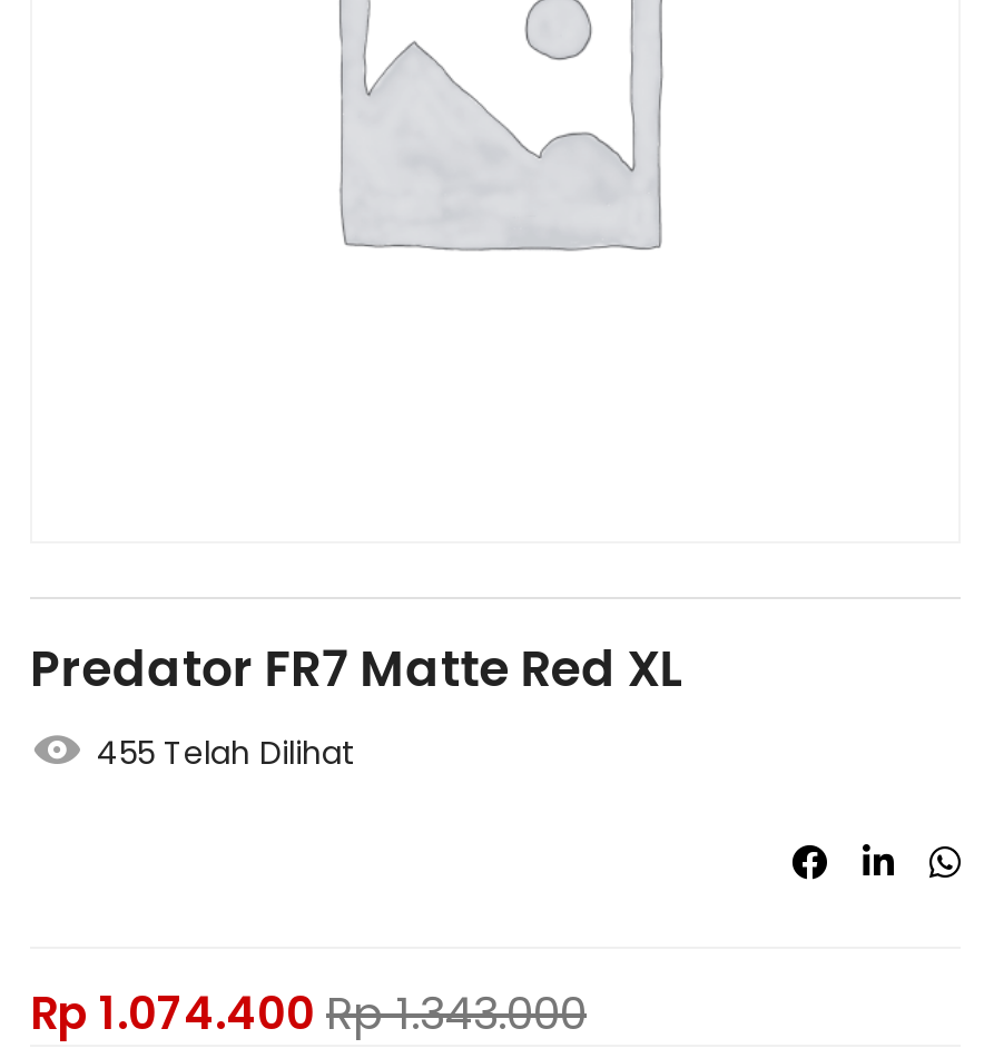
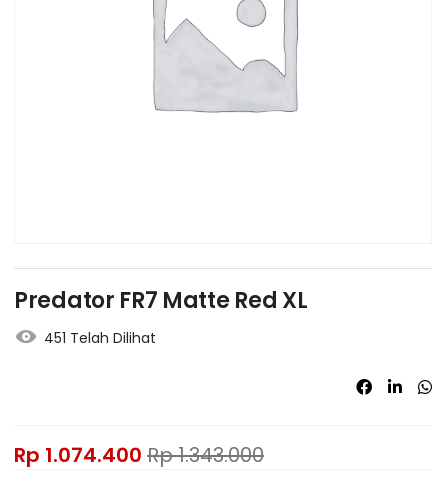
- 455 Telah Dilihat
+ 451 Telah Dilihat
